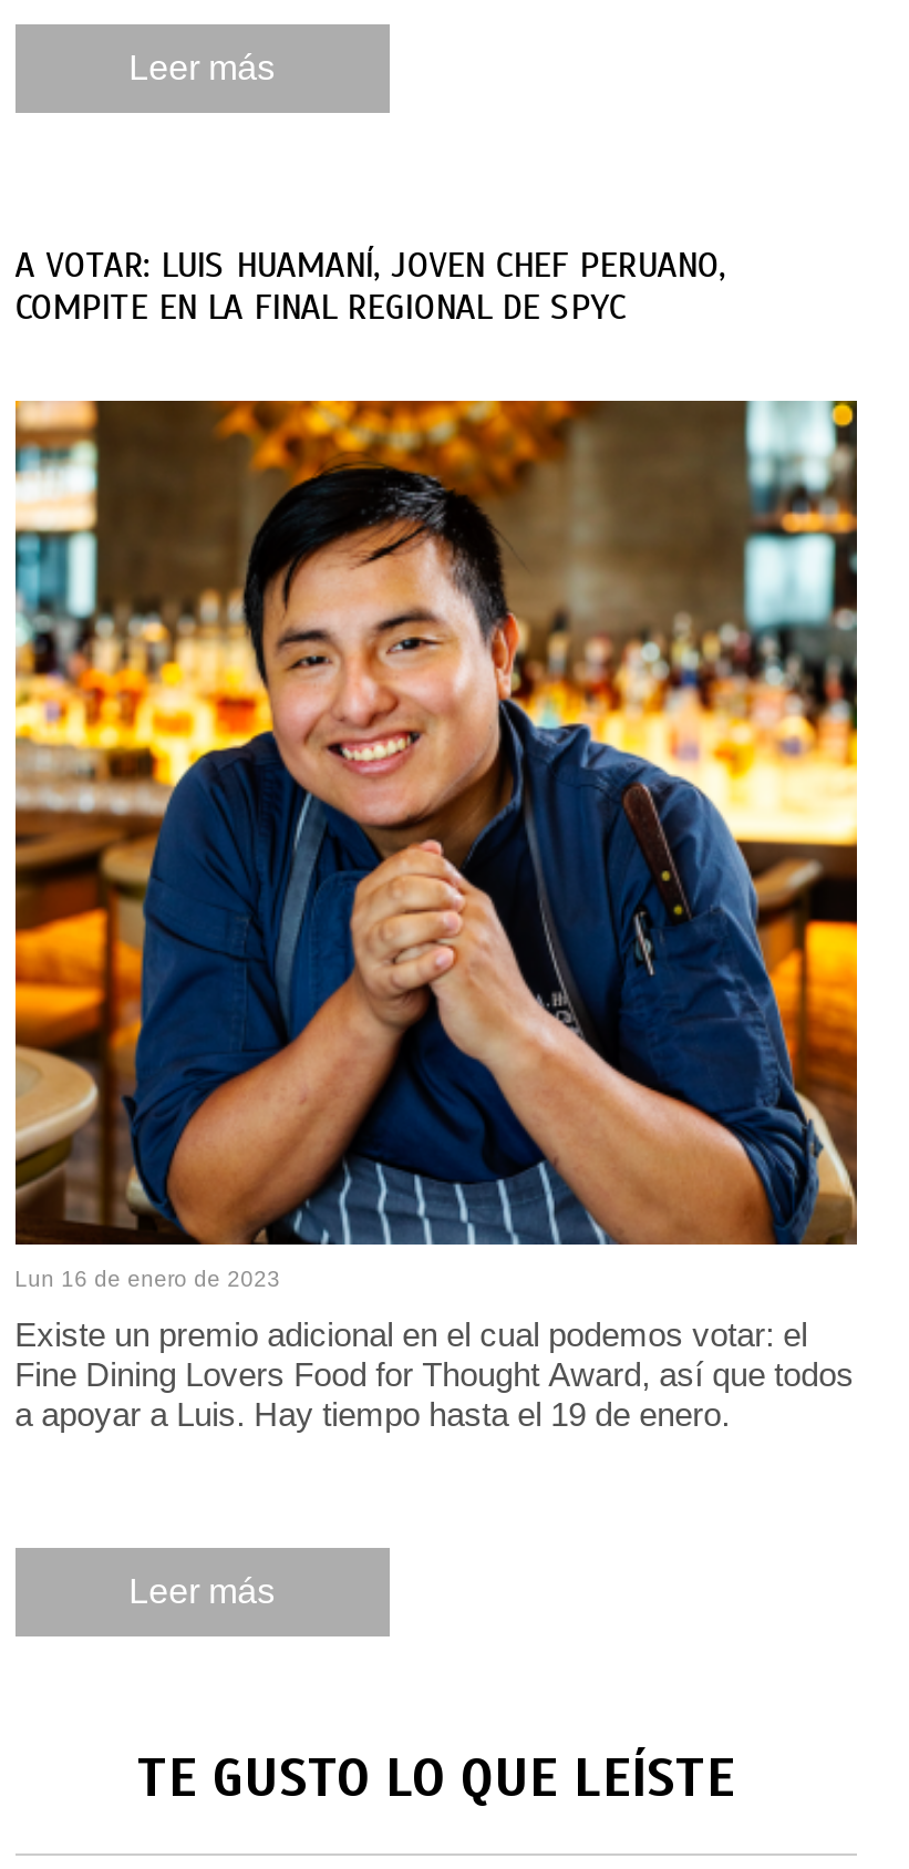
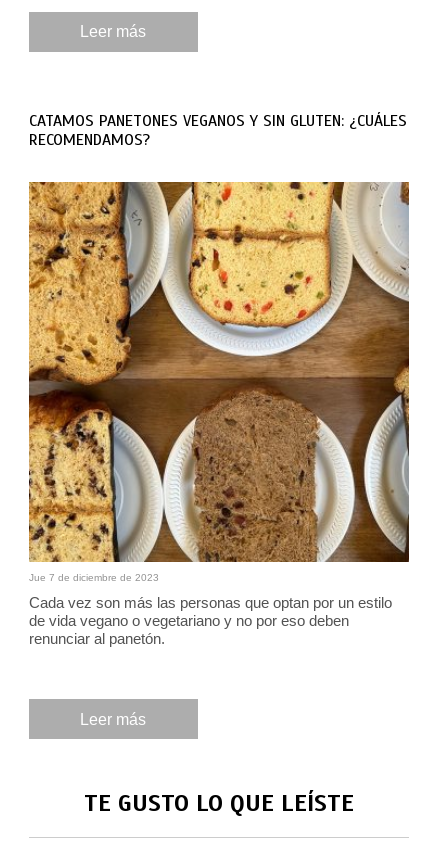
- A VOTAR: LUIS HUAMANÍ, JOVEN CHEF PERUANO,
- COMPITE EN LA FINAL REGIONAL DE SPYC
+ CATAMOS PANETONES VEGANOS Y SIN GLUTEN: ¿CUÁLES
+ RECOMENDAMOS?

- [image]
- Lun 16 de enero de 2023
+ [image]
+ Jue 7 de diciembre de 2023

- Existe un premio adicional en el cual podemos votar: el
- Fine Dining Lovers Food for Thought Award, así que todos
- a apoyar a Luis. Hay tiempo hasta el 19 de enero.
+ Cada vez son más las personas que optan por un estilo
+ de vida vegano o vegetariano y no por eso deben
+ renunciar al panetón.
